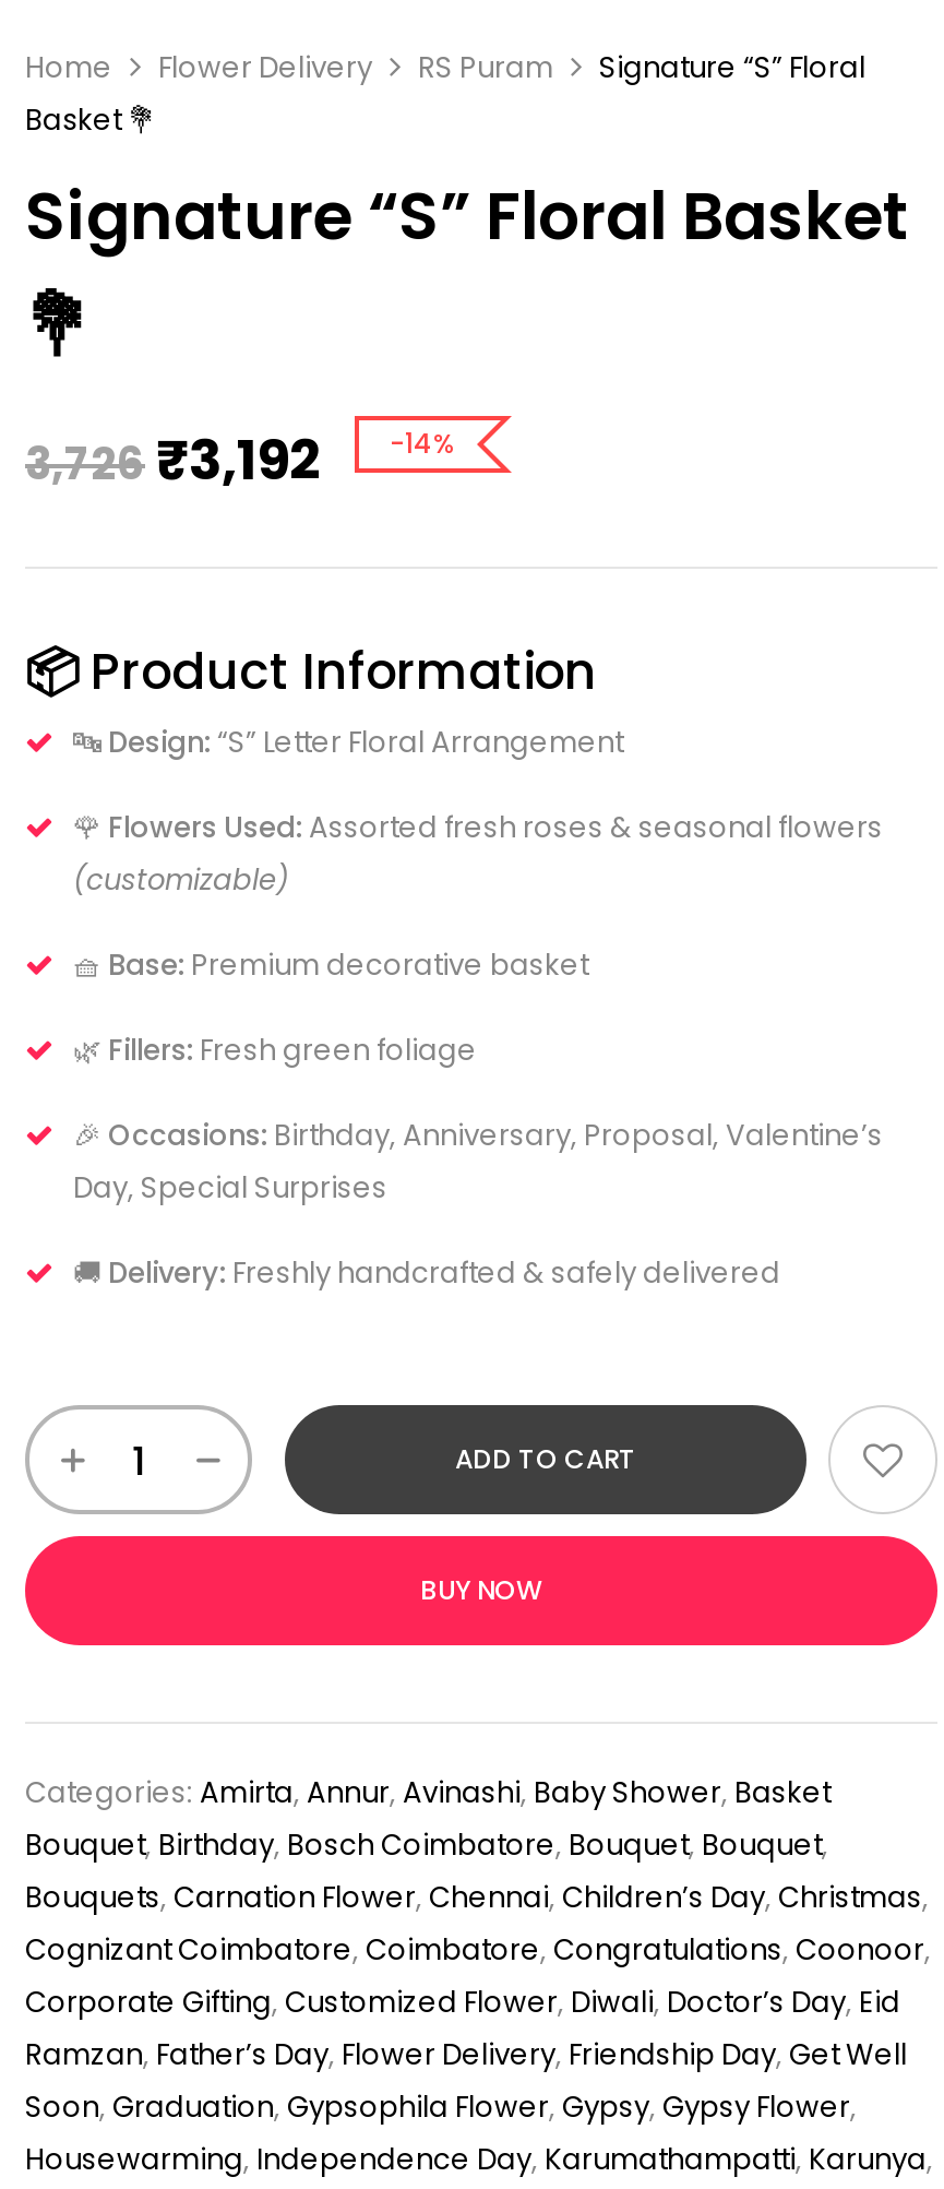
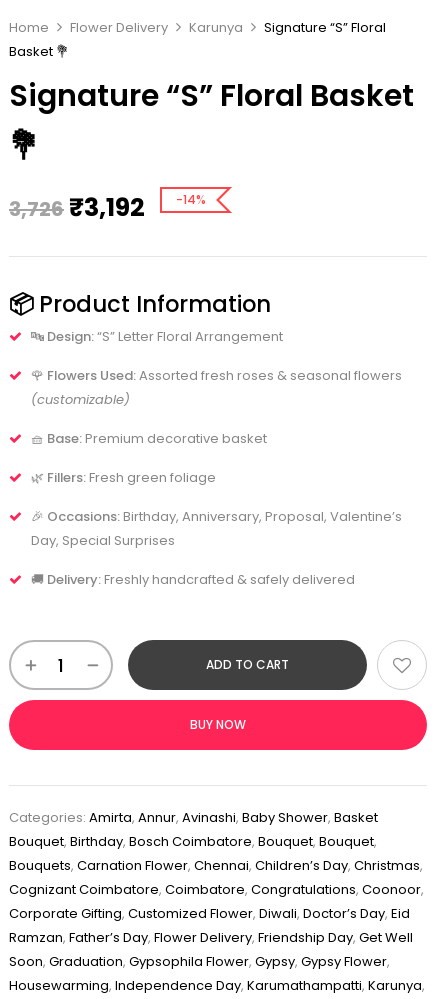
- RS Puram
+ Karunya
